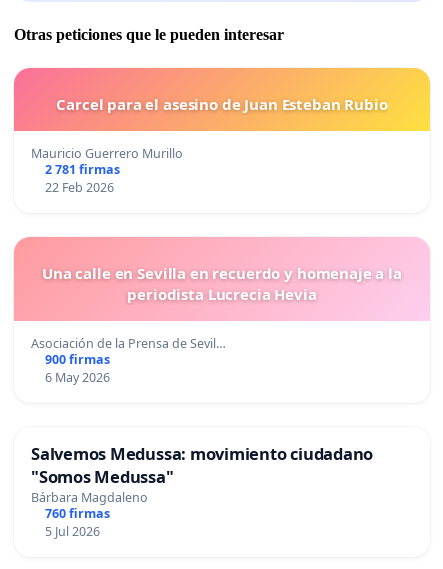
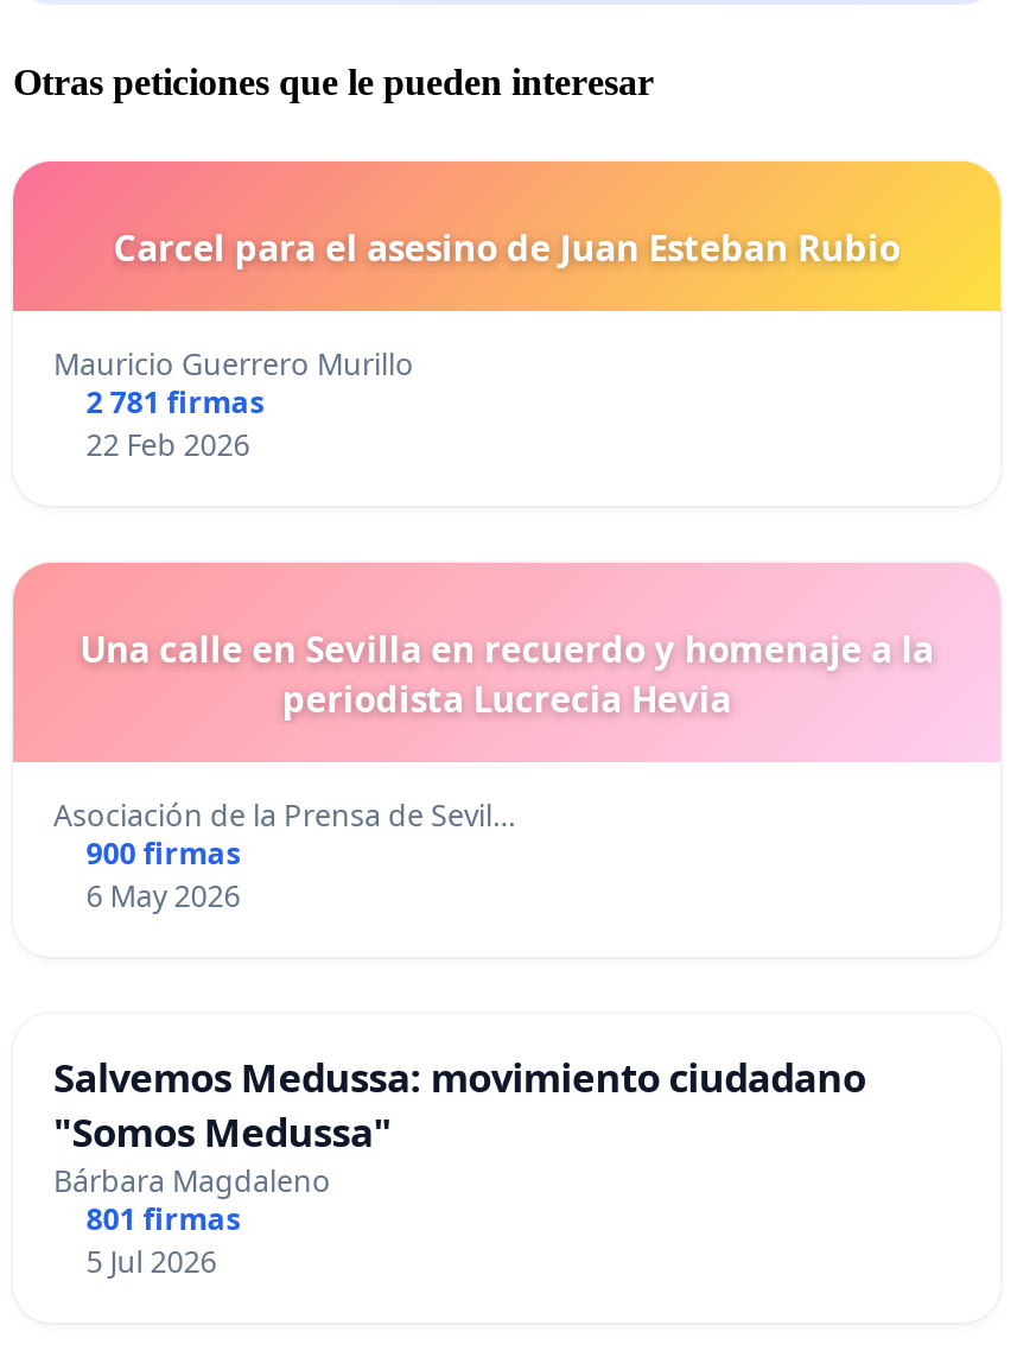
- 760 firmas
+ 801 firmas
